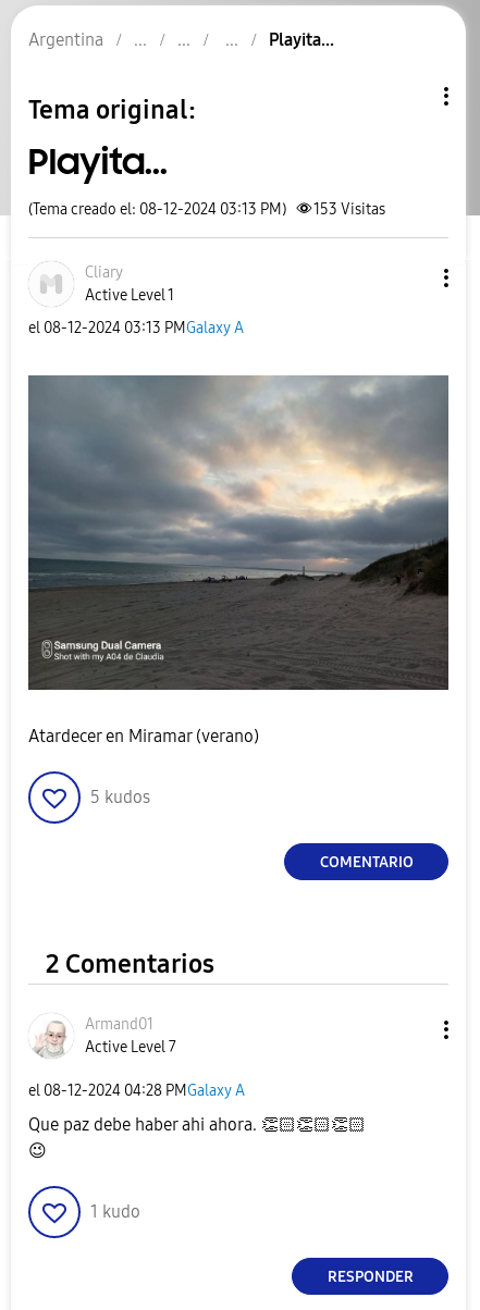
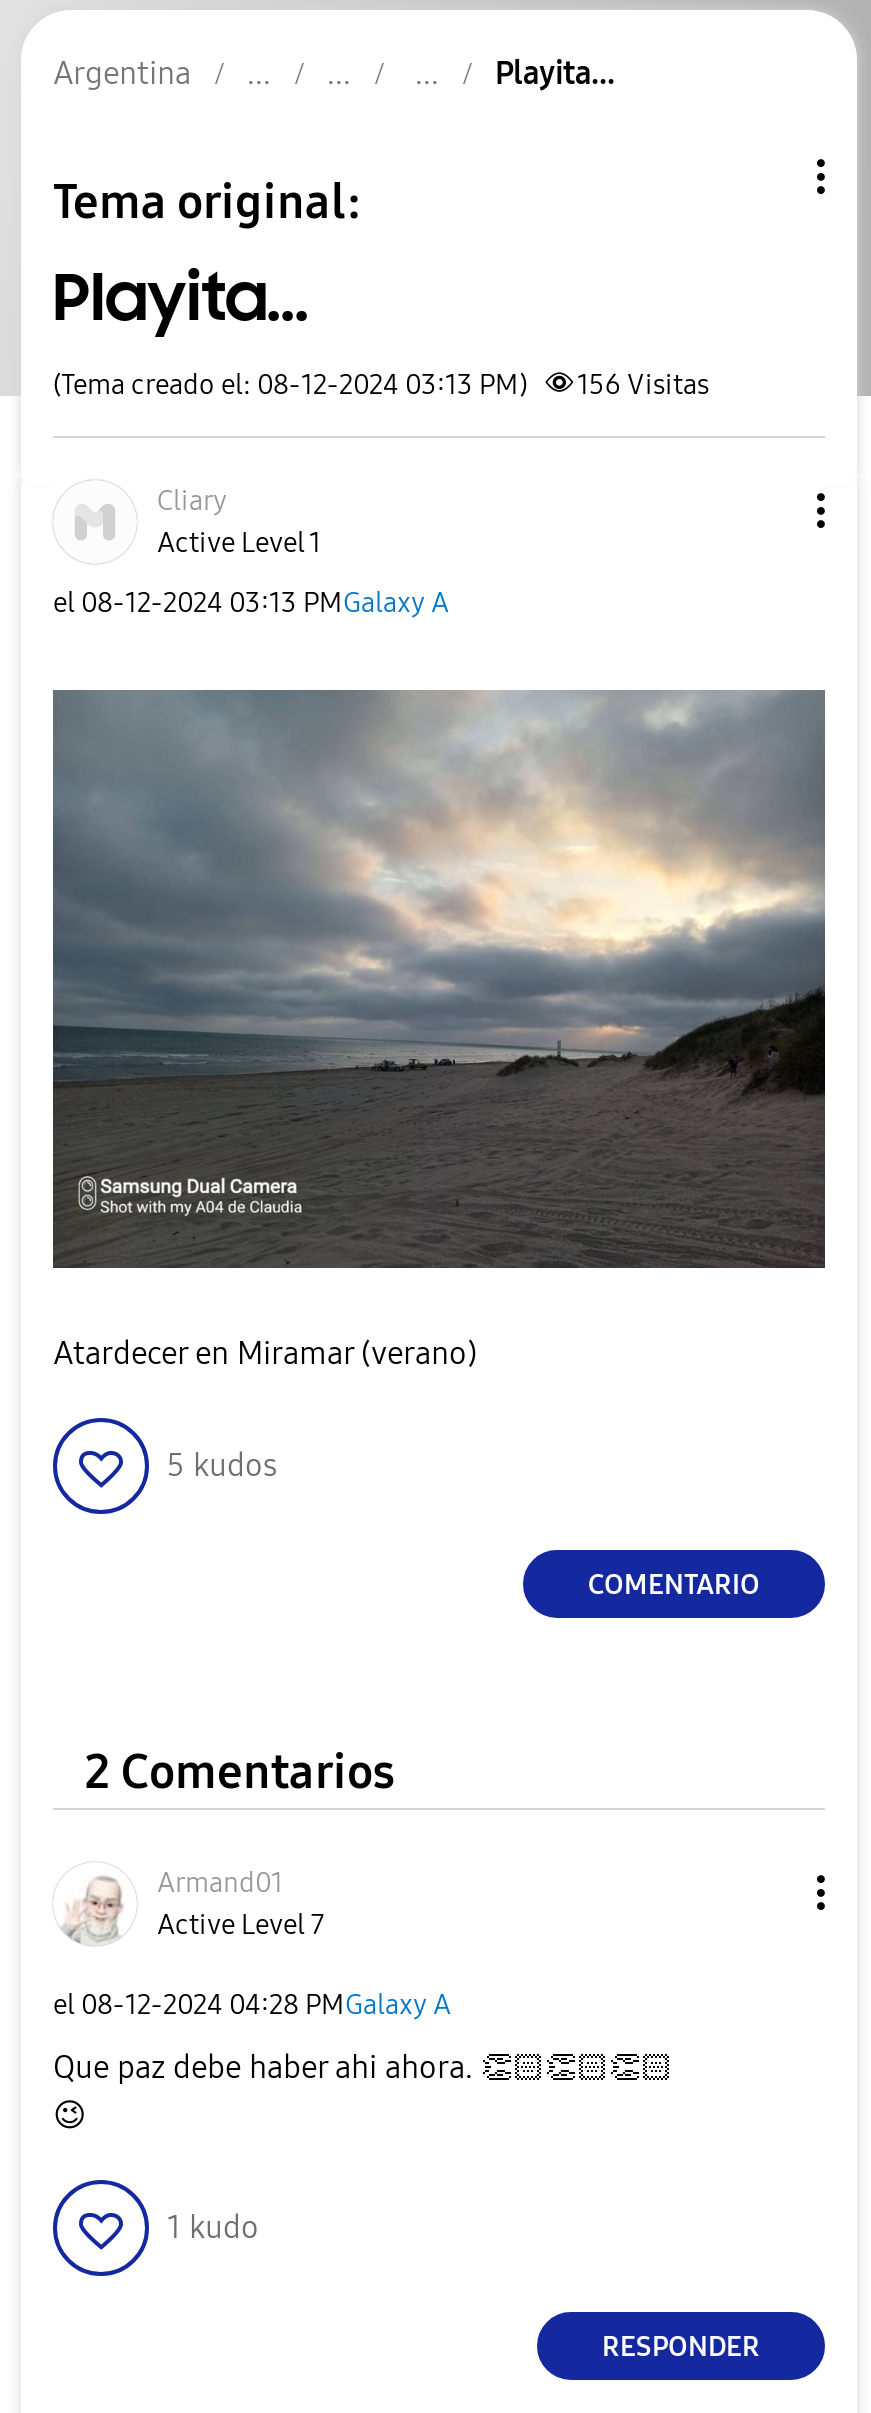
- (Tema creado el: 08-12-2024 03:13 PM) 153 Visitas
+ (Tema creado el: 08-12-2024 03:13 PM) 156 Visitas
